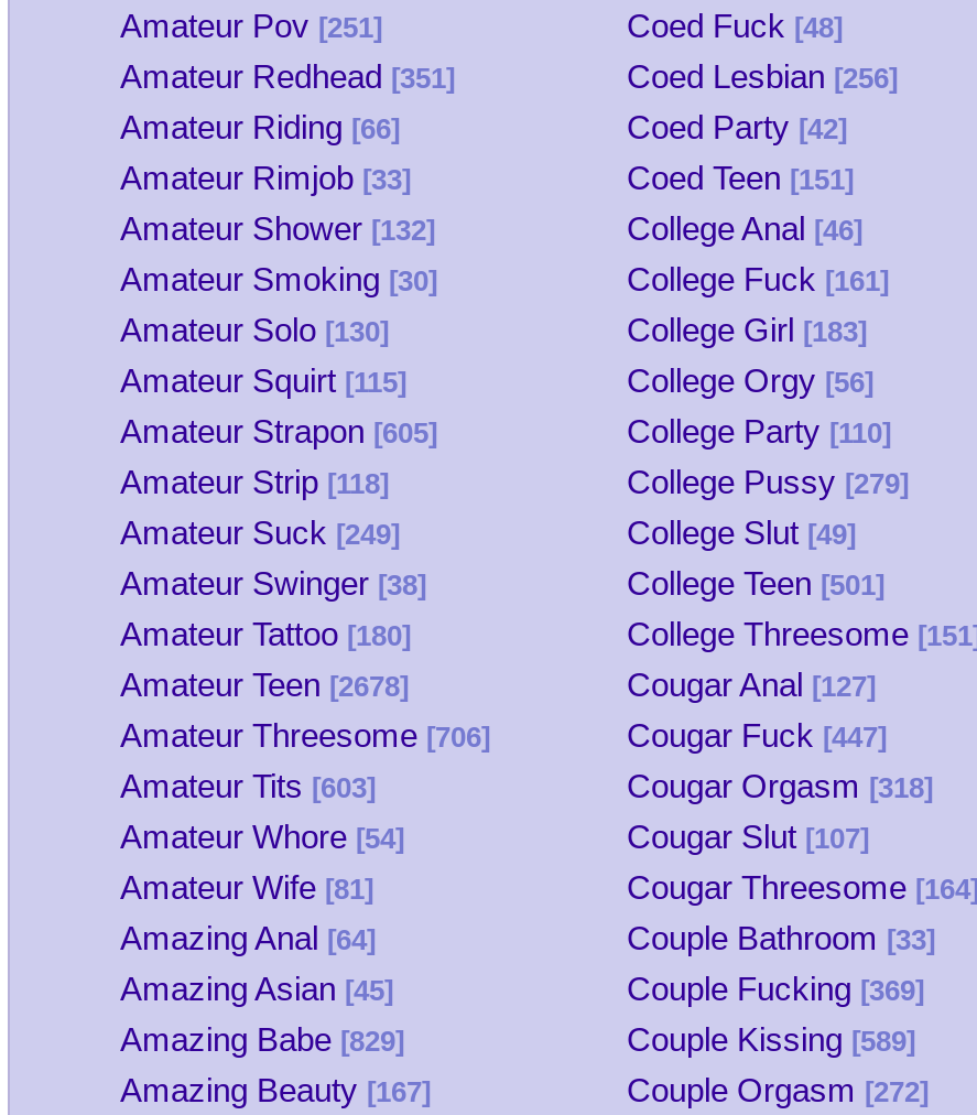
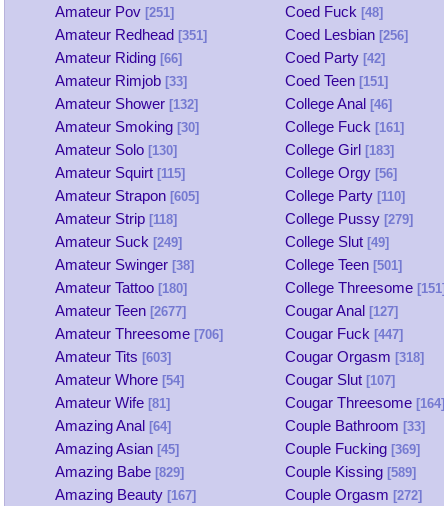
- Amateur Teen [2678]
+ Amateur Teen [2677]
